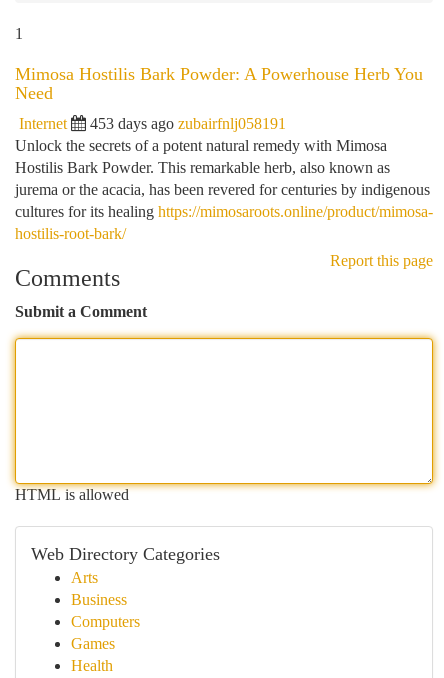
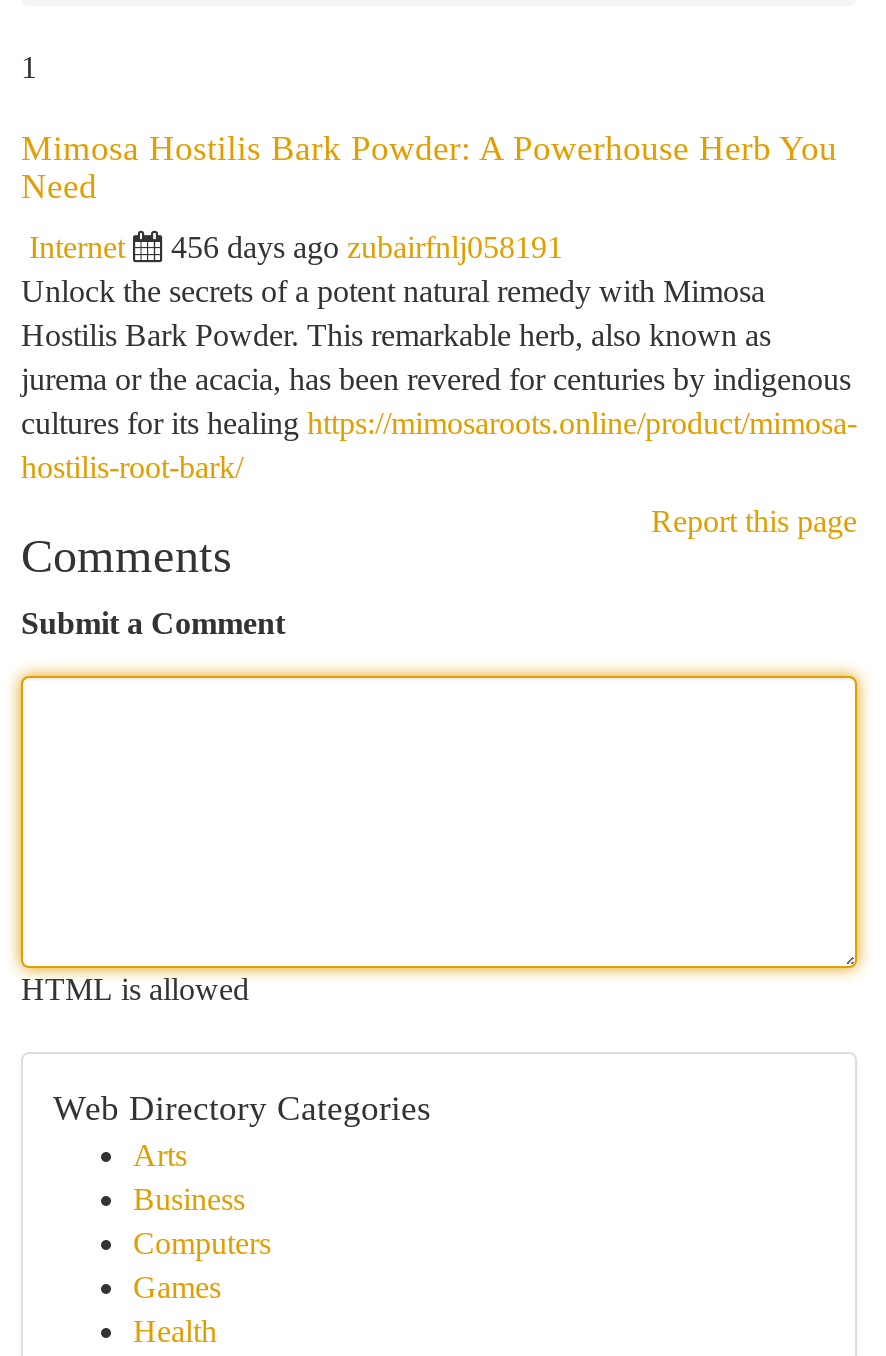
- 453 days ago zubairfnlj058191
+ 456 days ago zubairfnlj058191
